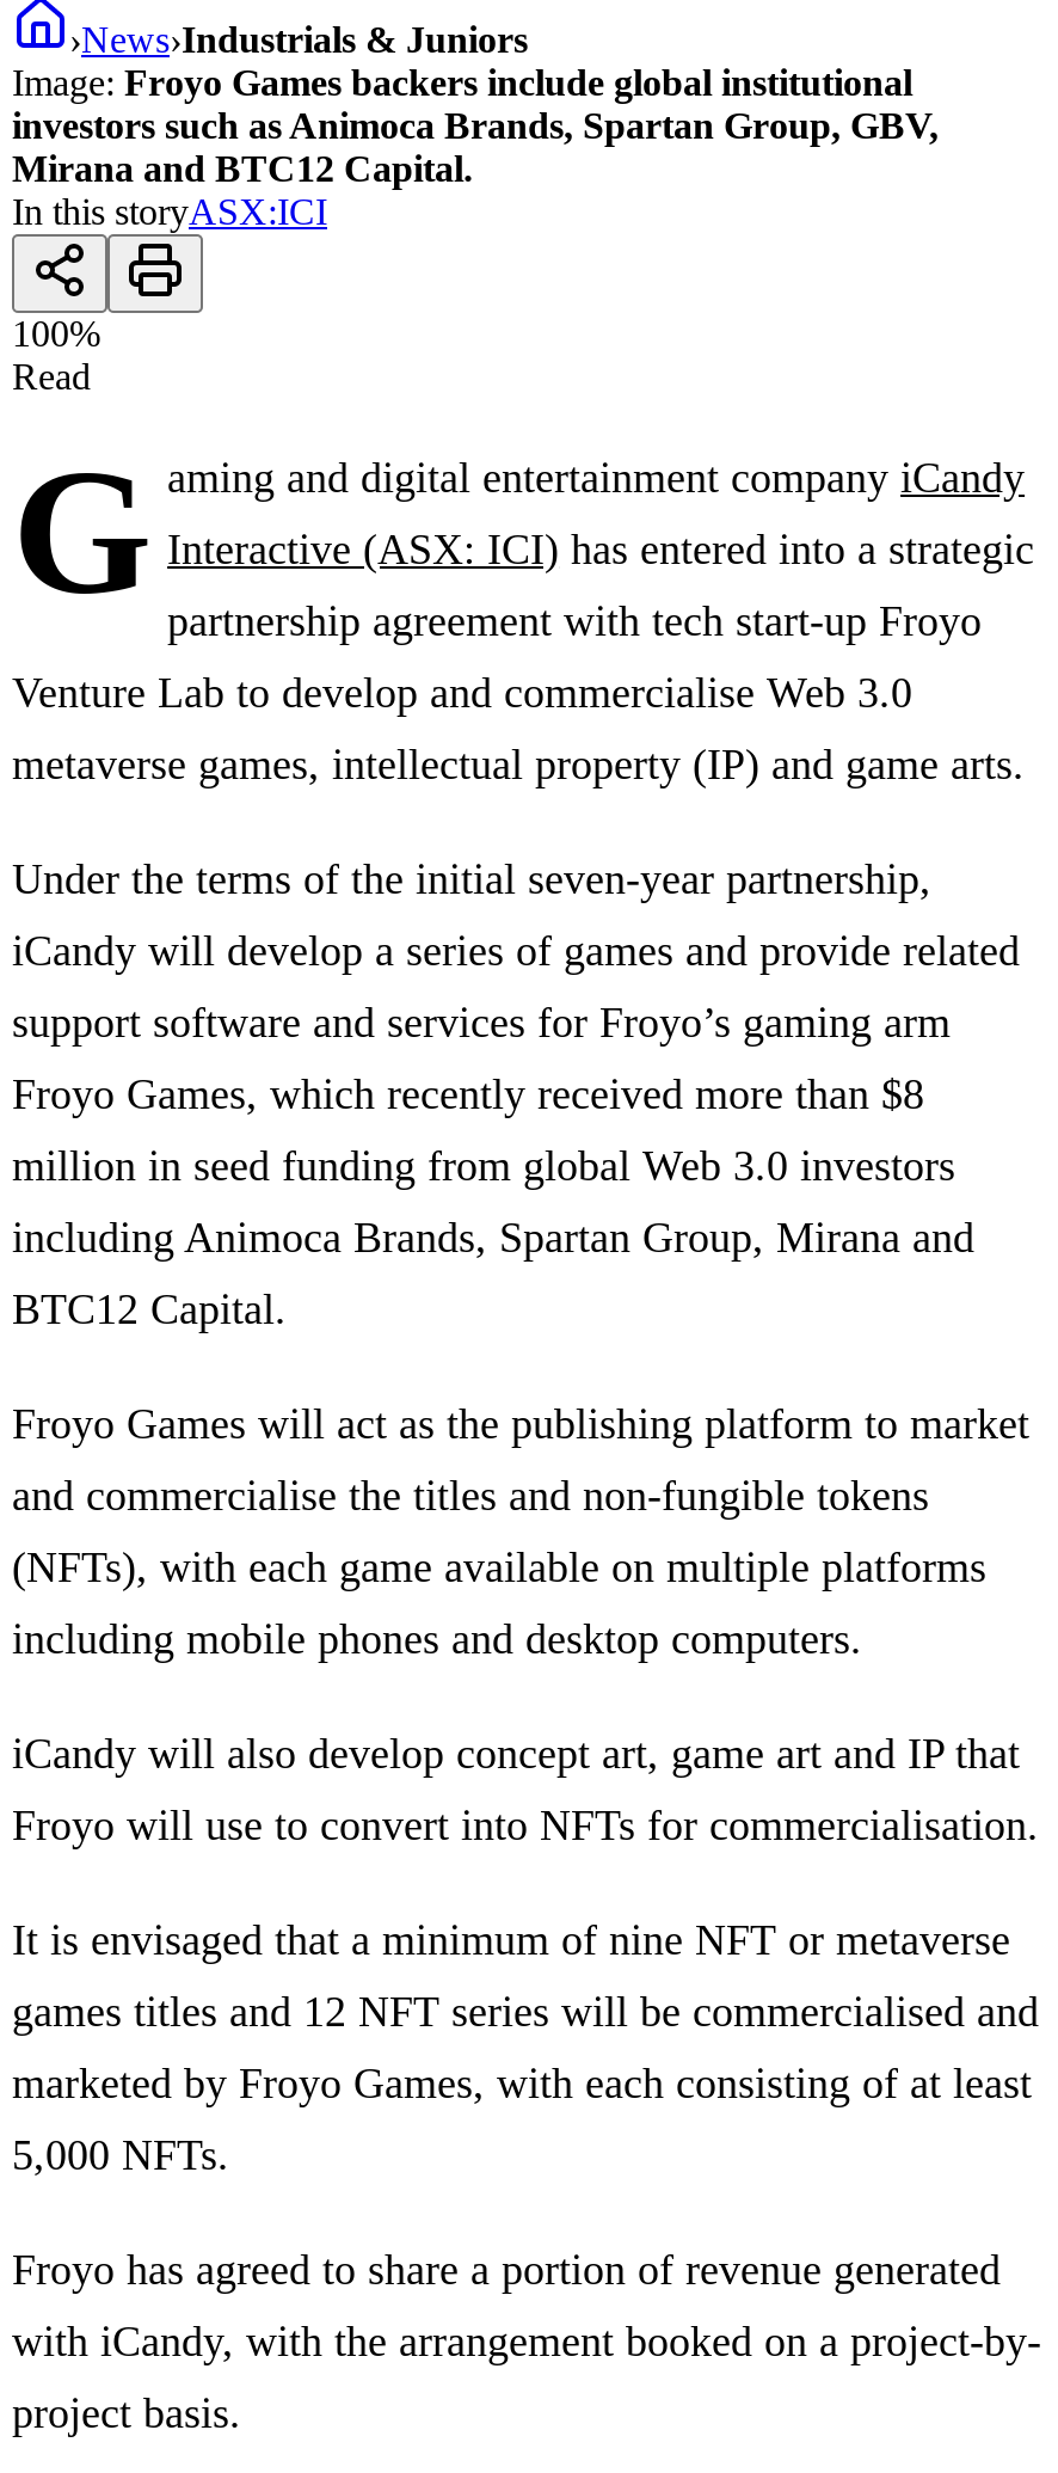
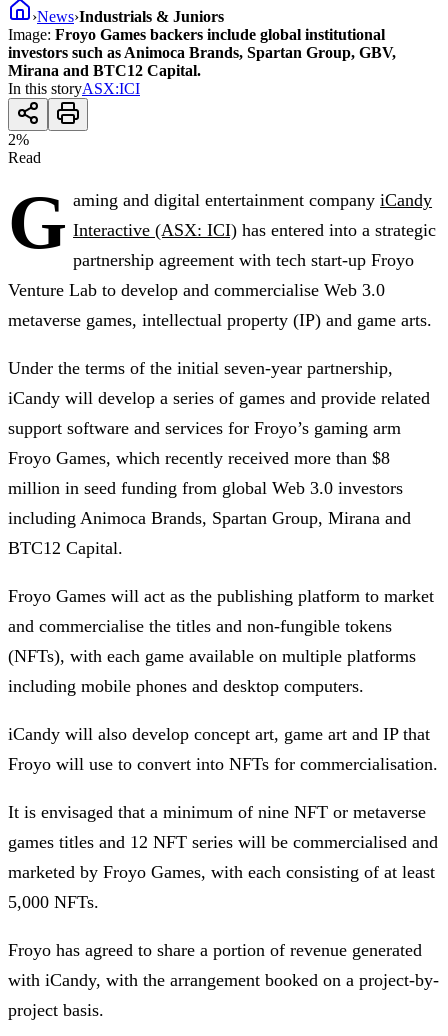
- 100%
+ 2%
